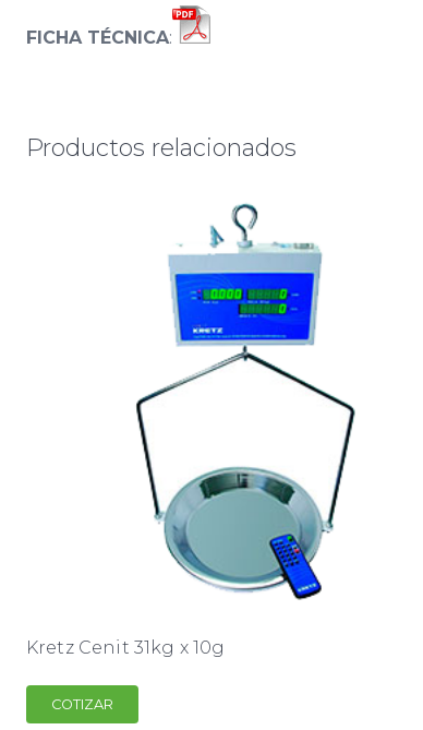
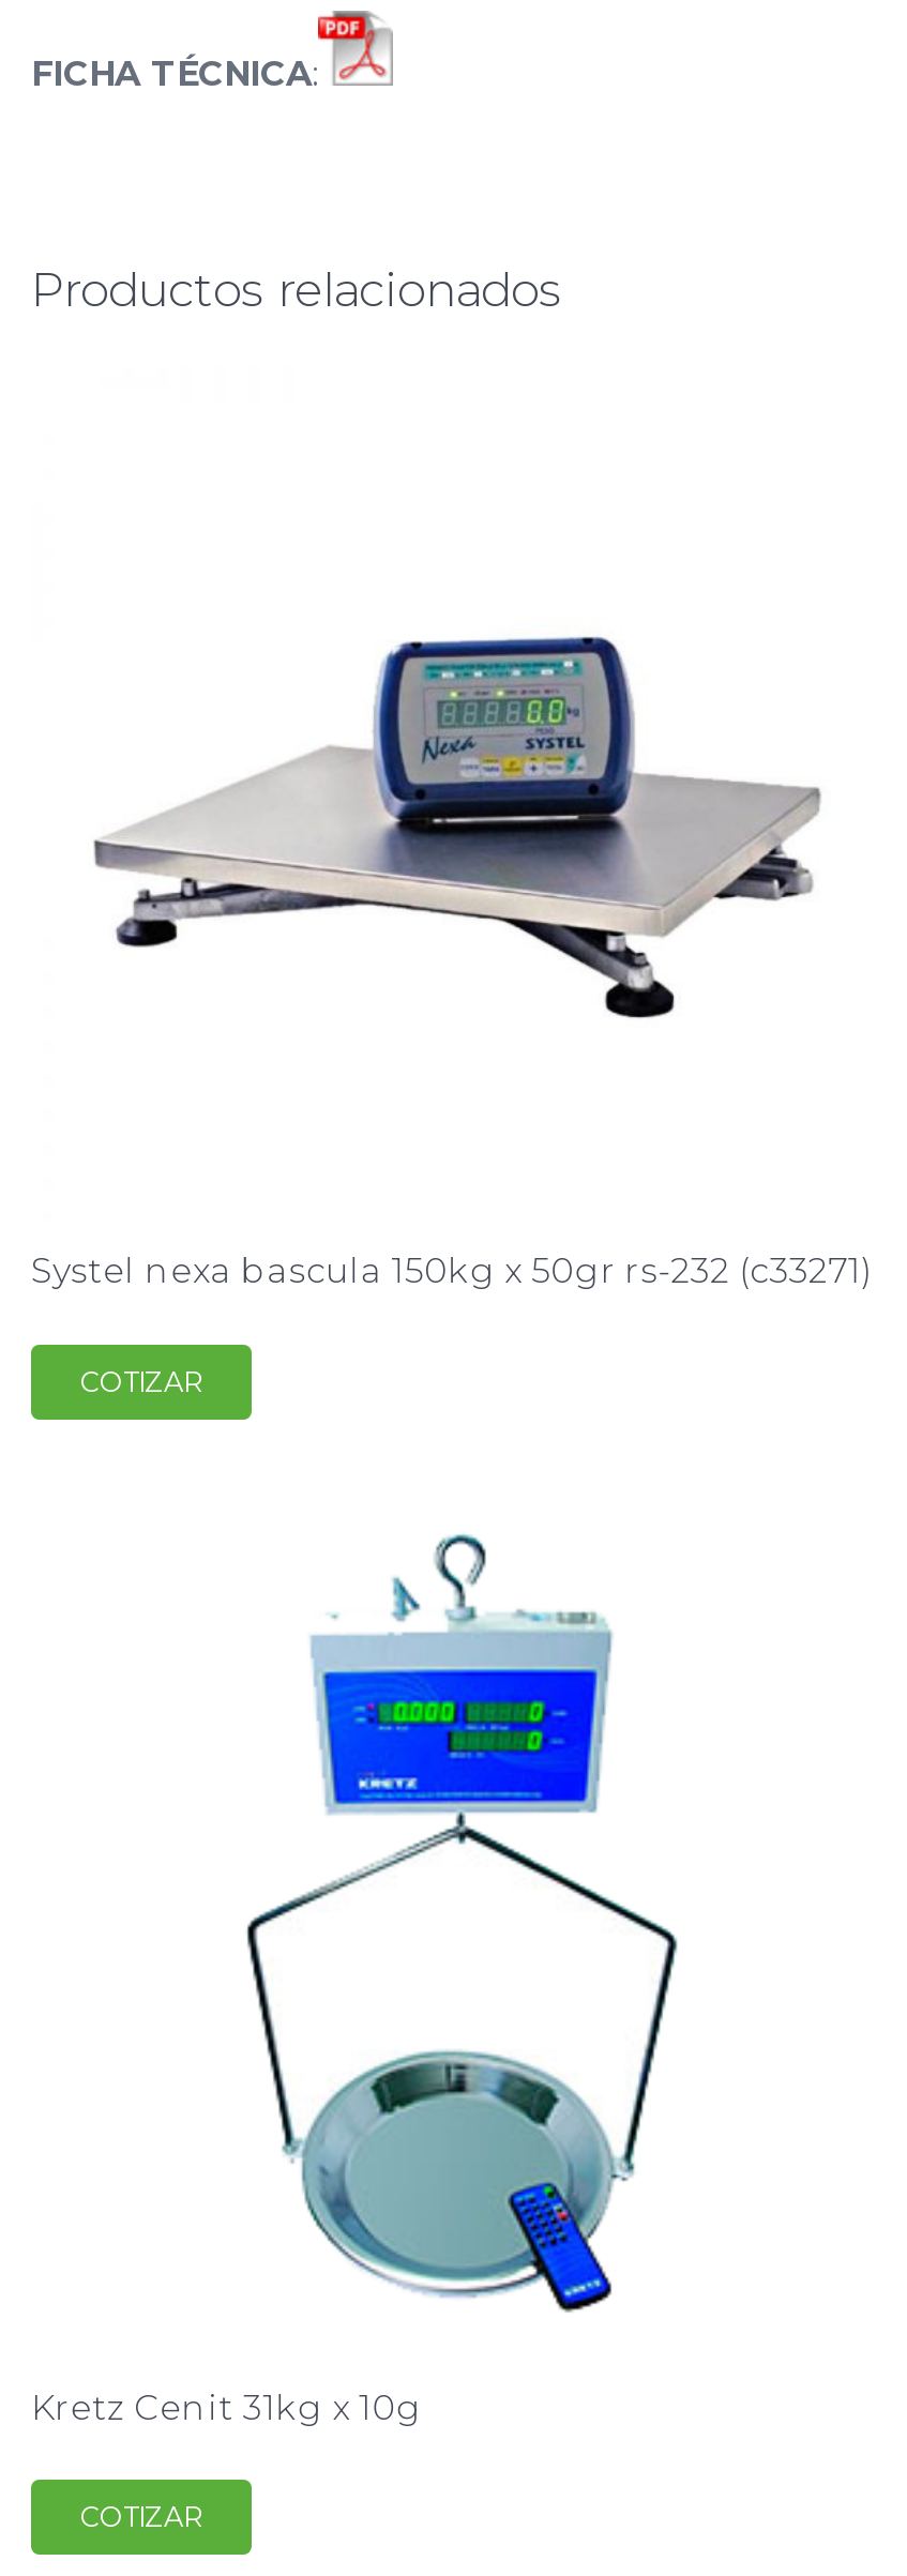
+ Systel nexa bascula 150kg x 50gr rs-232 (c33271)
+ COTIZAR

+ [image]
